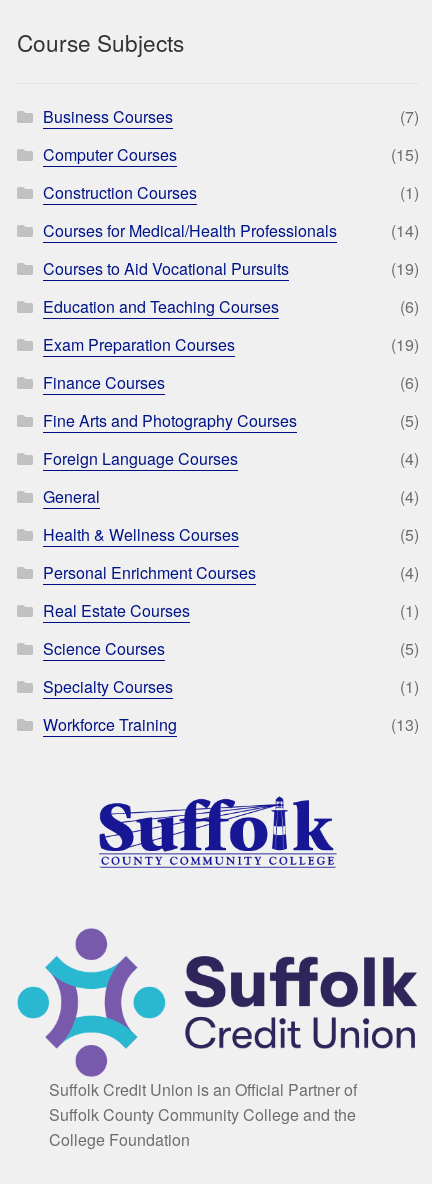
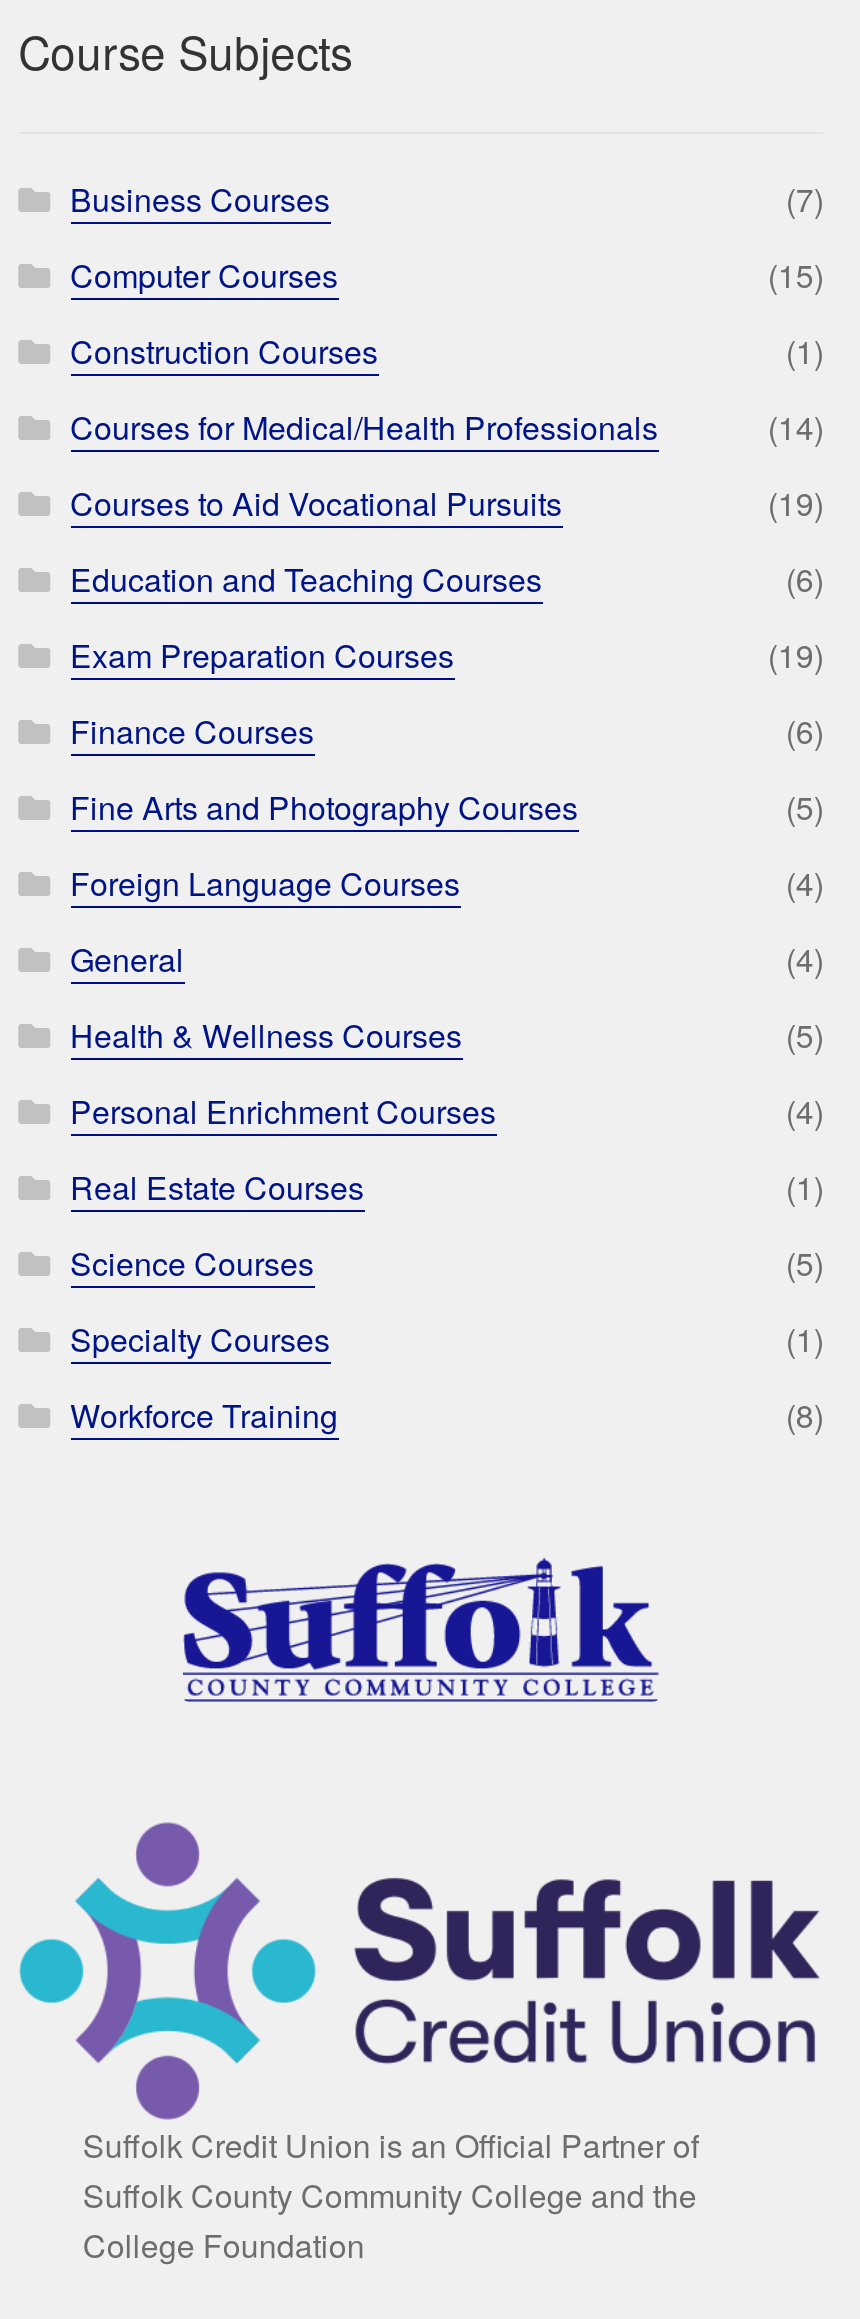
- (13)
+ (8)
